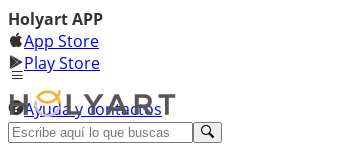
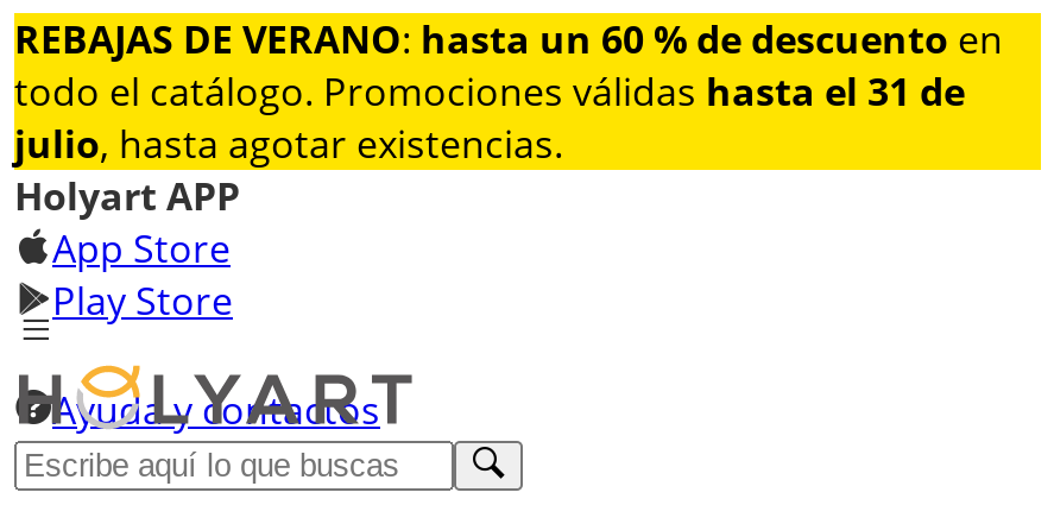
+ [image]
+ REBAJAS DE VERANO: hasta un 60 % de descuento en
+ todo el catálogo. Promociones válidas hasta el 31 de
+ julio, hasta agotar existencias.
